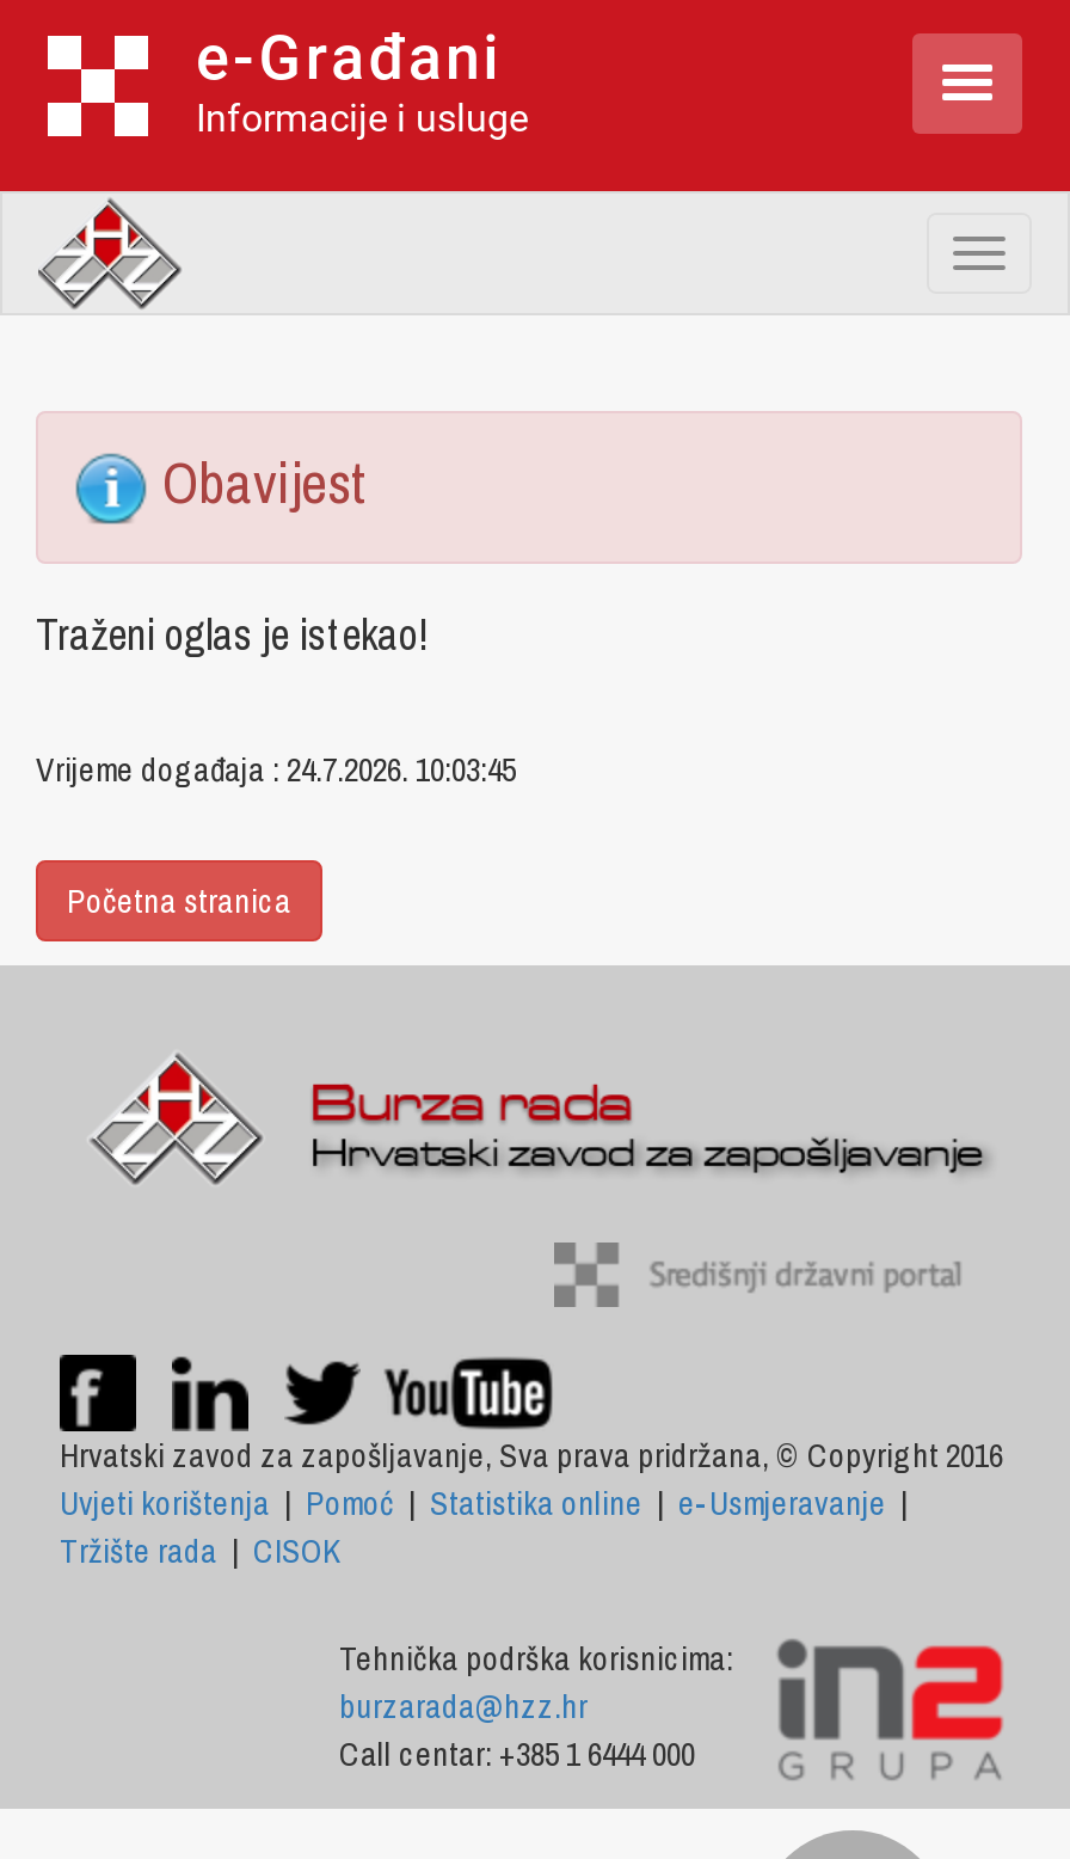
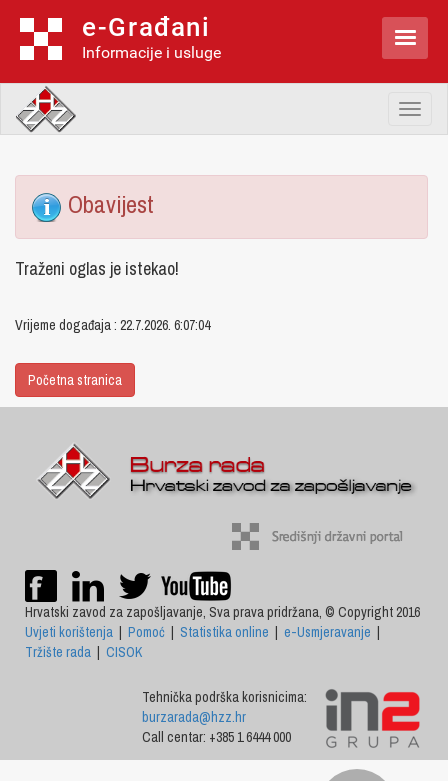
- Vrijeme događaja : 24.7.2026. 10:03:45
+ Vrijeme događaja : 22.7.2026. 6:07:04
